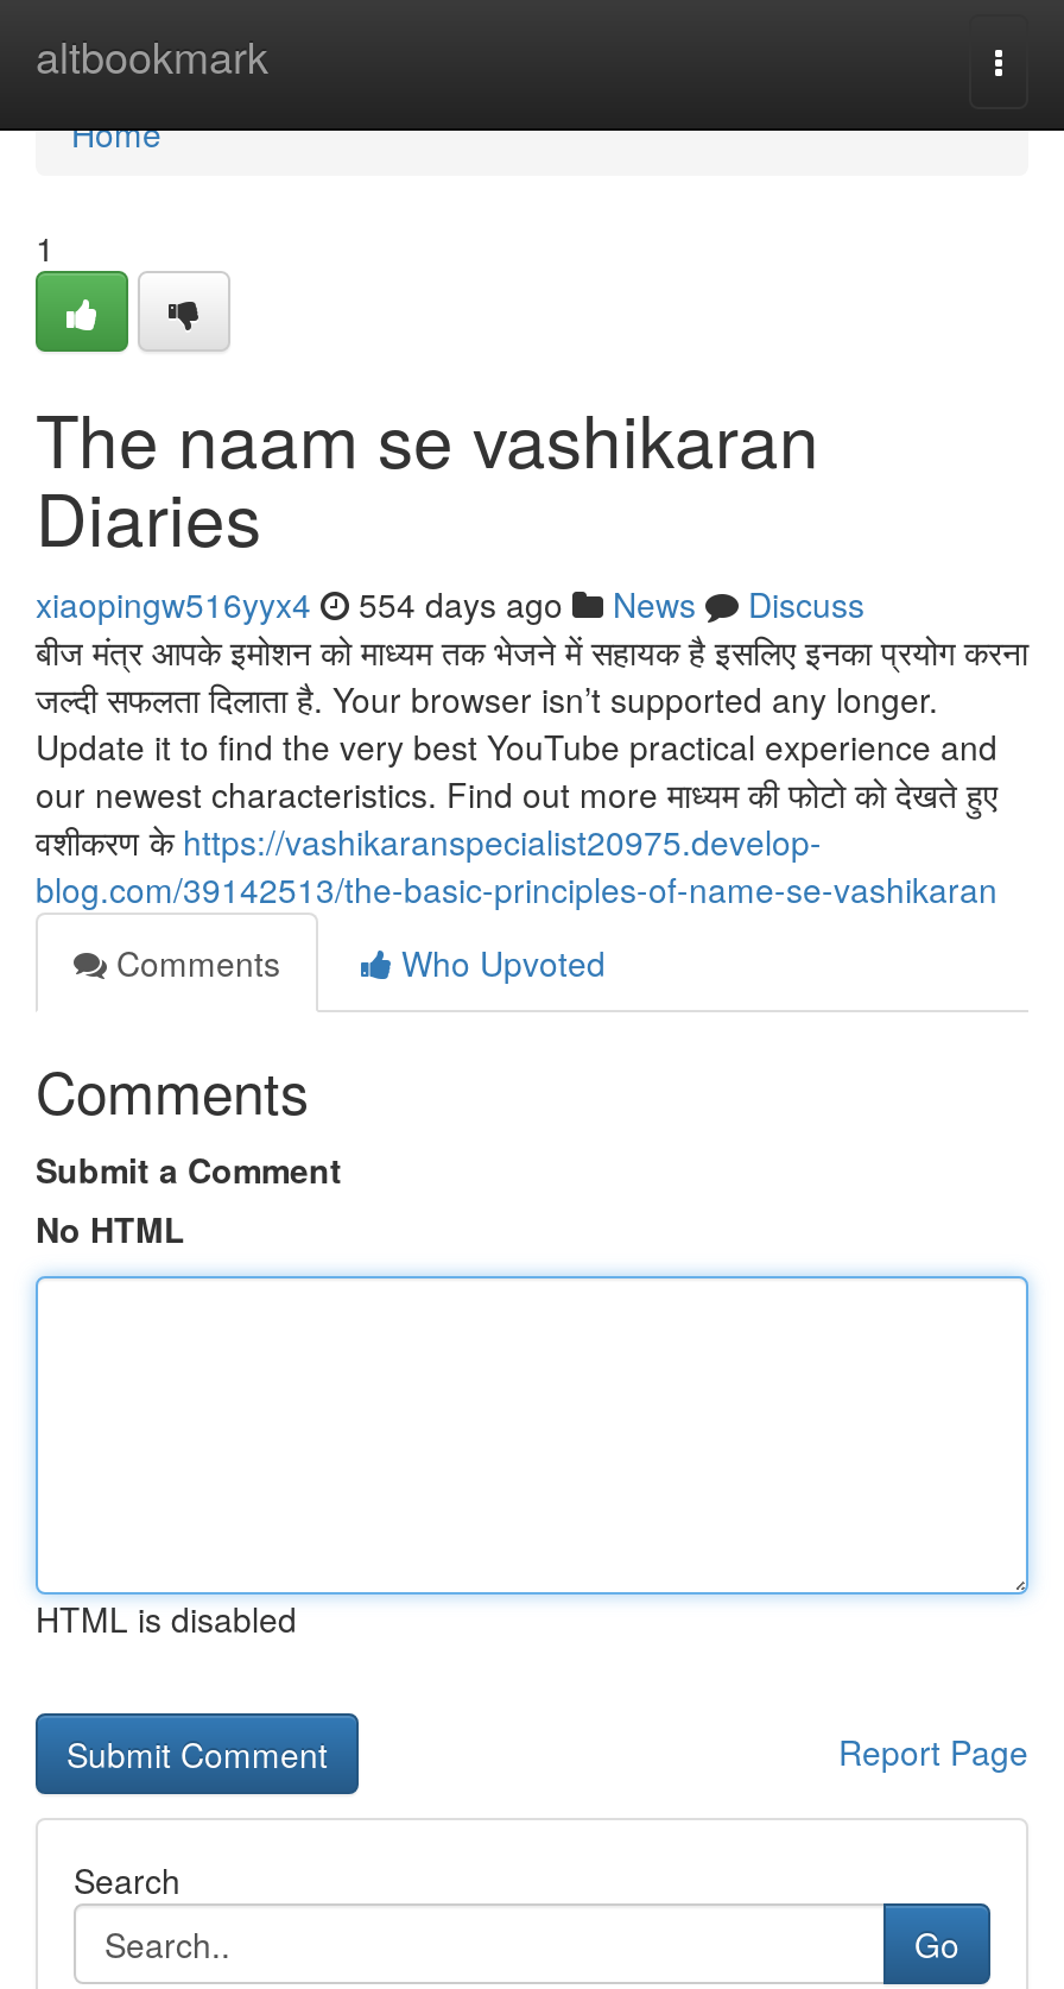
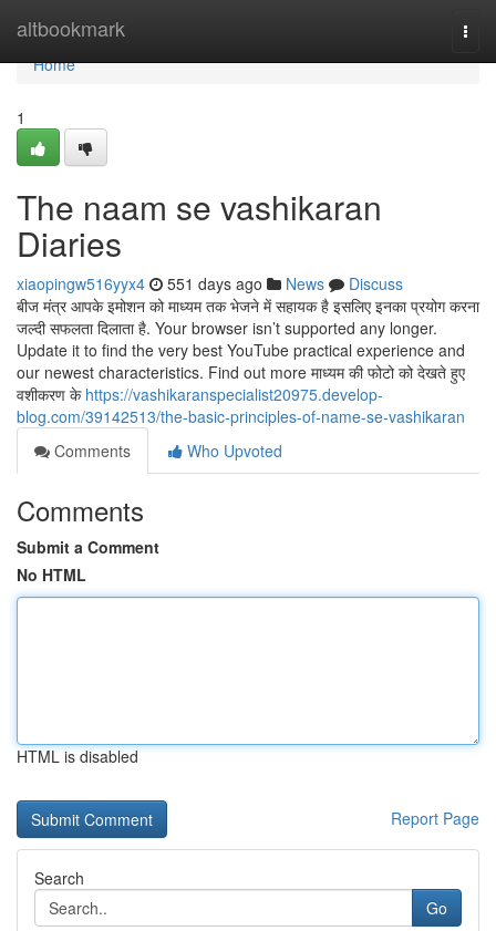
- xiaopingw516yyx4 554 days ago News Discuss
+ xiaopingw516yyx4 551 days ago News Discuss
